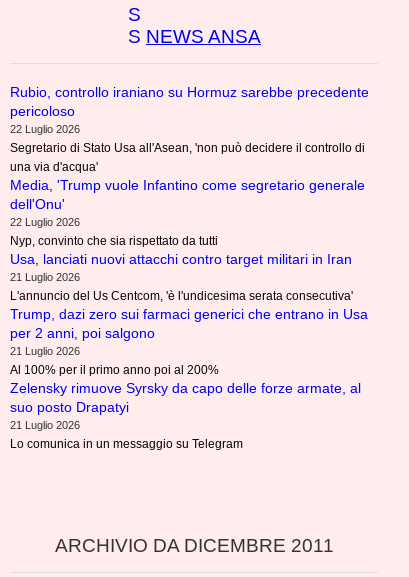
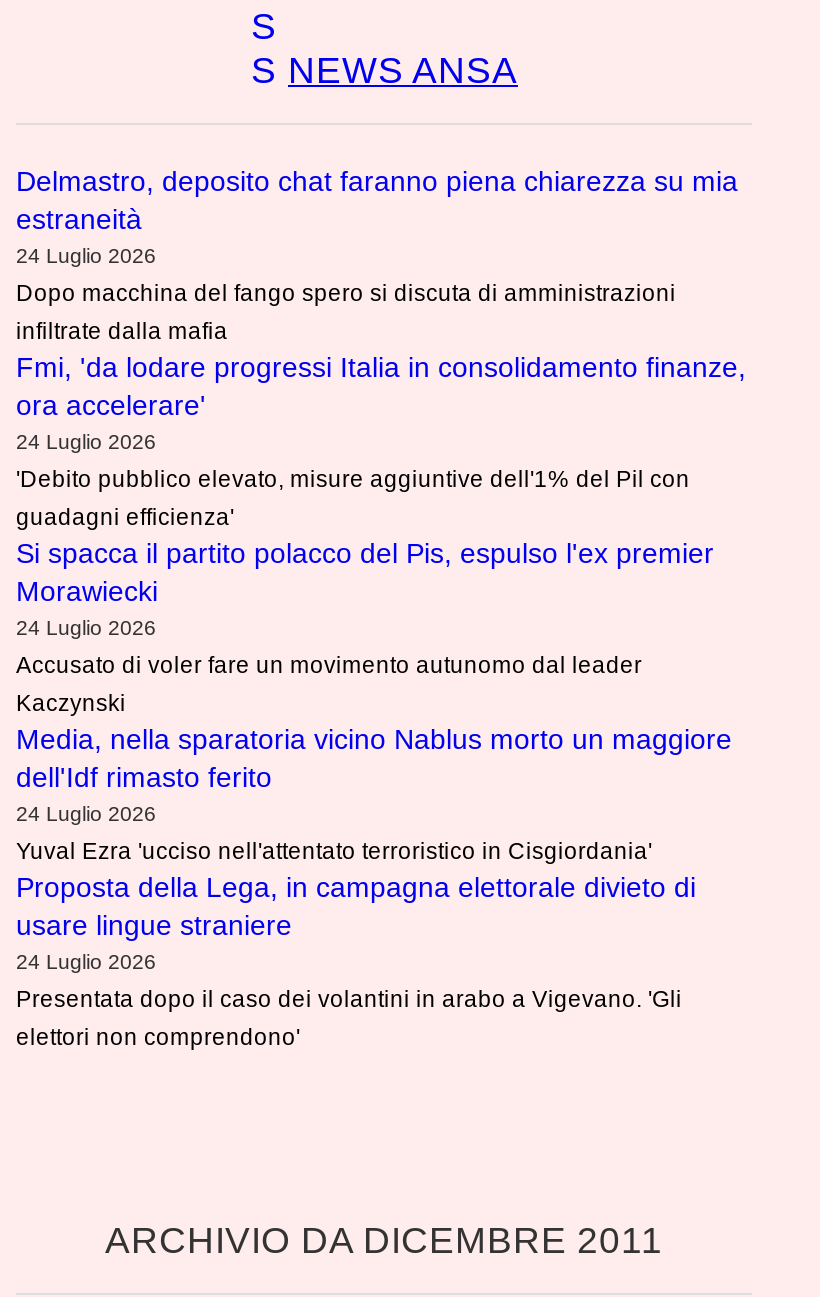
- Rubio, controllo iraniano su Hormuz sarebbe precedente
- pericoloso
- 22 Luglio 2026
- Segretario di Stato Usa all'Asean, 'non può decidere il controllo di
- una via d'acqua'
- Media, 'Trump vuole Infantino come segretario generale
- dell'Onu'
- 22 Luglio 2026
- Nyp, convinto che sia rispettato da tutti
- Usa, lanciati nuovi attacchi contro target militari in Iran
- 21 Luglio 2026
- L'annuncio del Us Centcom, 'è l'undicesima serata consecutiva'
- Trump, dazi zero sui farmaci generici che entrano in Usa
- per 2 anni, poi salgono
- 21 Luglio 2026
- Al 100% per il primo anno poi al 200%
- Zelensky rimuove Syrsky da capo delle forze armate, al
- suo posto Drapatyi
- 21 Luglio 2026
- Lo comunica in un messaggio su Telegram
+ Delmastro, deposito chat faranno piena chiarezza su mia
+ estraneità
+ 24 Luglio 2026
+ Dopo macchina del fango spero si discuta di amministrazioni
+ infiltrate dalla mafia
+ Fmi, 'da lodare progressi Italia in consolidamento finanze,
+ ora accelerare'
+ 24 Luglio 2026
+ 'Debito pubblico elevato, misure aggiuntive dell'1% del Pil con
+ guadagni efficienza'
+ Si spacca il partito polacco del Pis, espulso l'ex premier
+ Morawiecki
+ 24 Luglio 2026
+ Accusato di voler fare un movimento autunomo dal leader
+ Kaczynski
+ Media, nella sparatoria vicino Nablus morto un maggiore
+ dell'Idf rimasto ferito
+ 24 Luglio 2026
+ Yuval Ezra 'ucciso nell'attentato terroristico in Cisgiordania'
+ Proposta della Lega, in campagna elettorale divieto di
+ usare lingue straniere
+ 24 Luglio 2026
+ Presentata dopo il caso dei volantini in arabo a Vigevano. 'Gli
+ elettori non comprendono'
